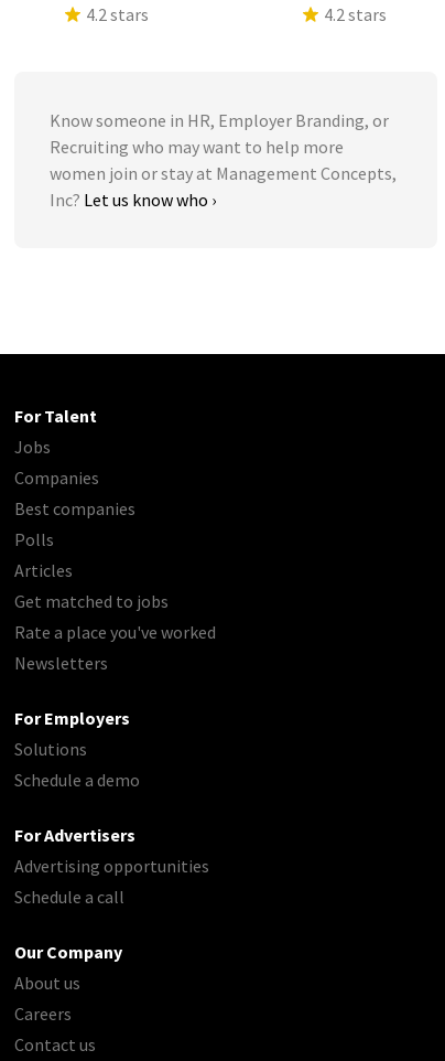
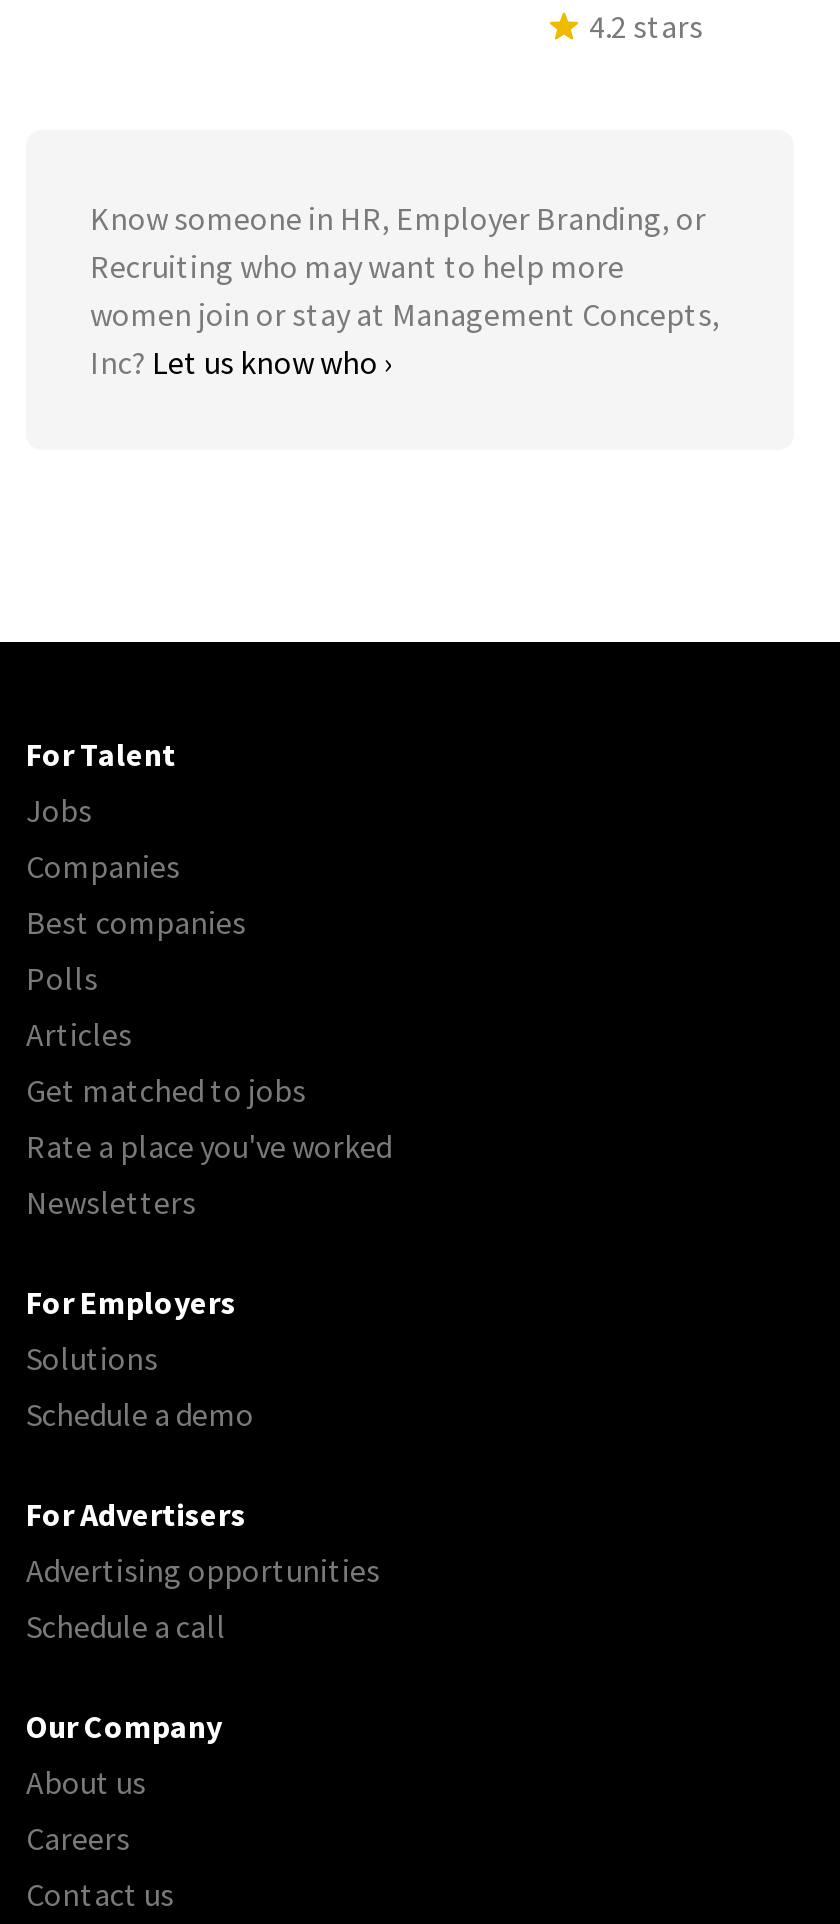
- 4.2 stars
